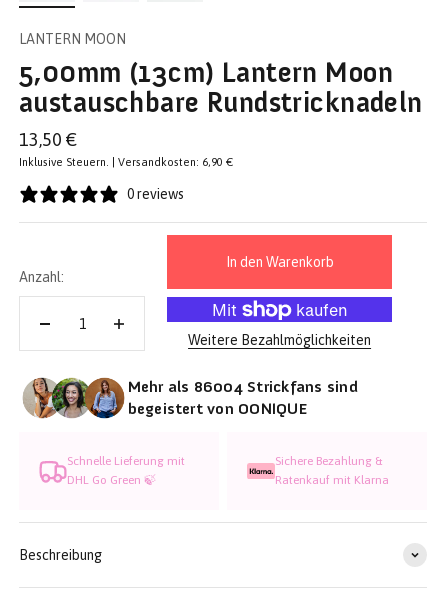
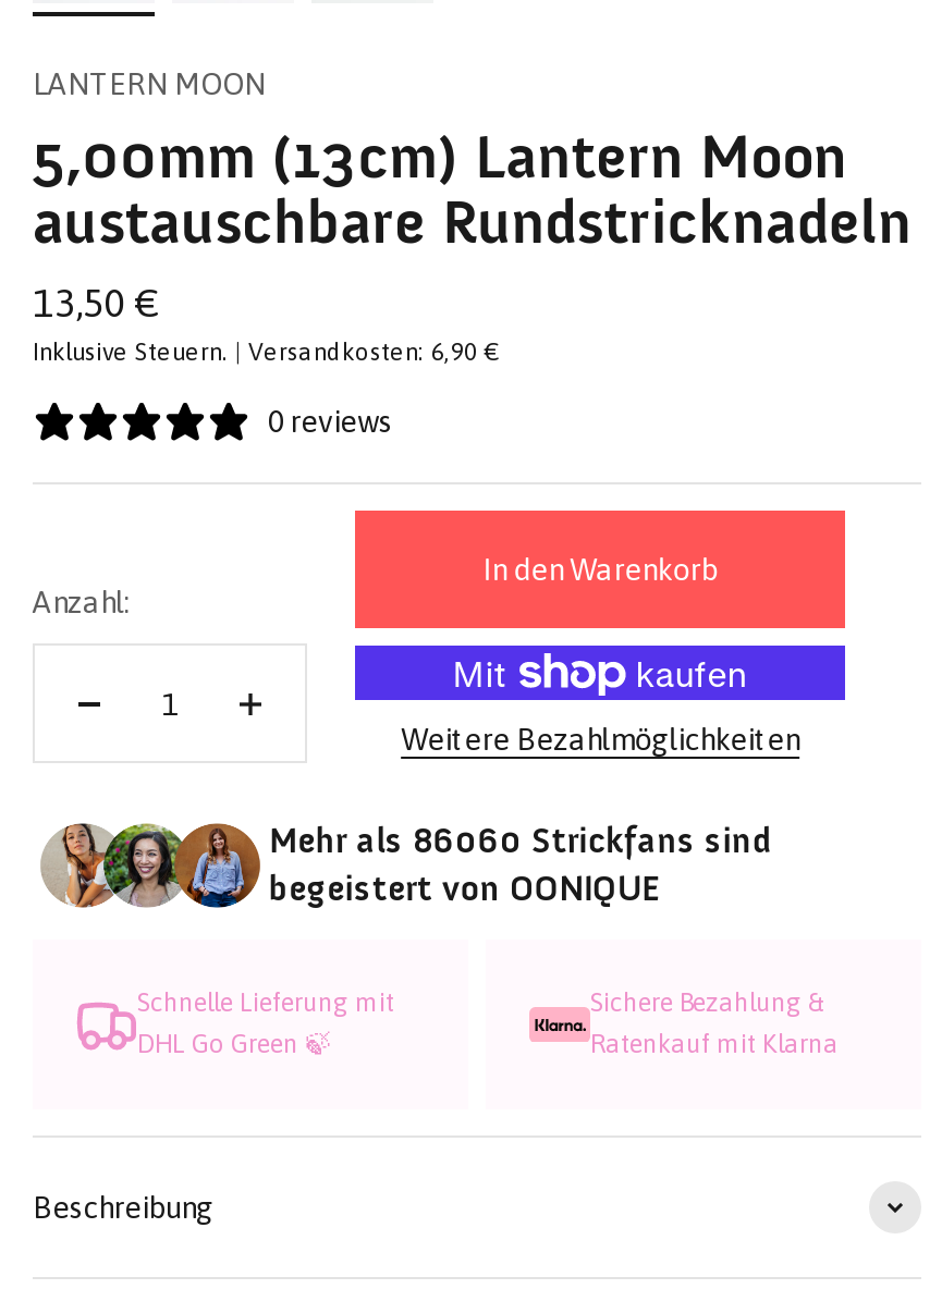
- Mehr als 86004 Strickfans sind
+ Mehr als 86060 Strickfans sind
